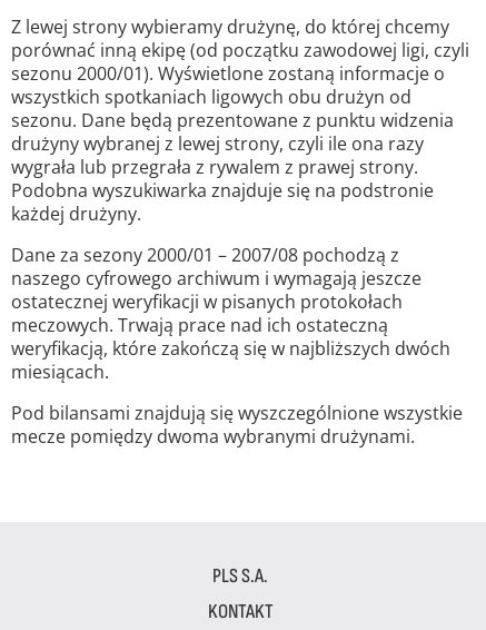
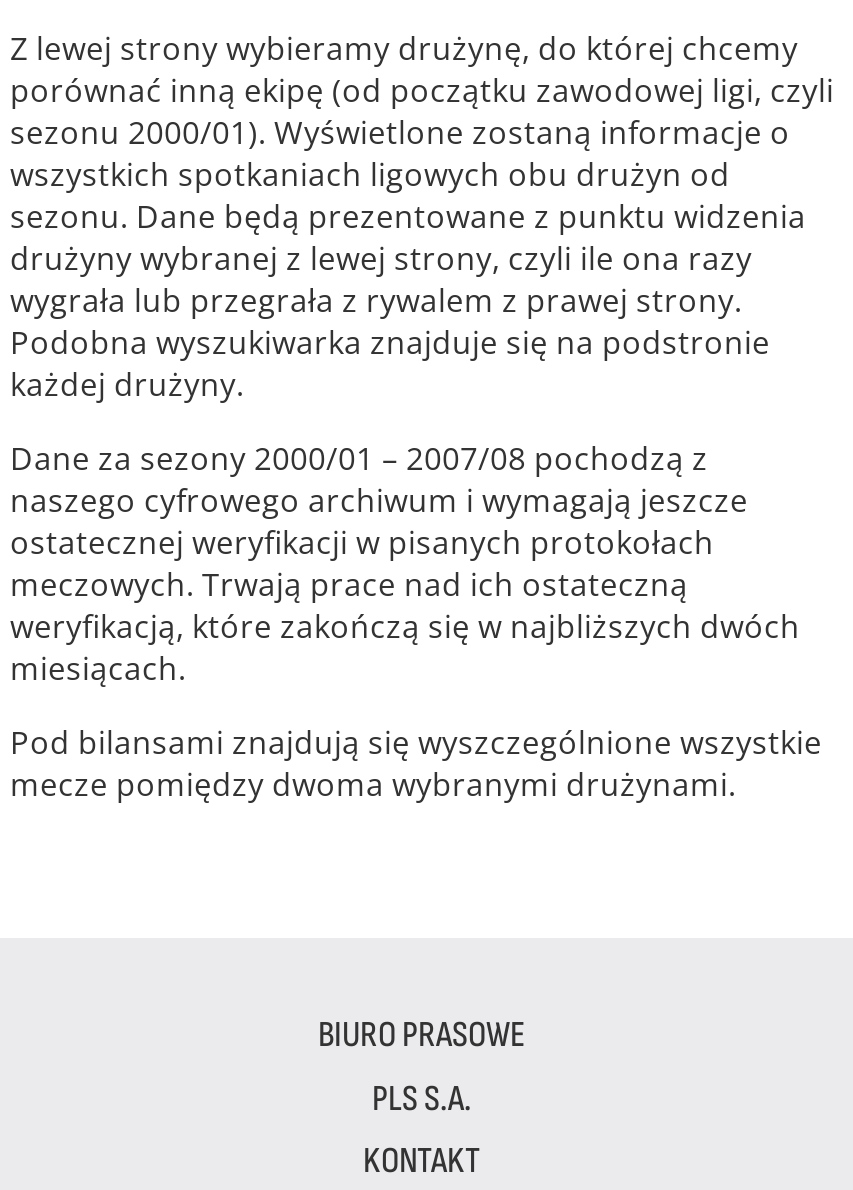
+ BIURO PRASOWE
